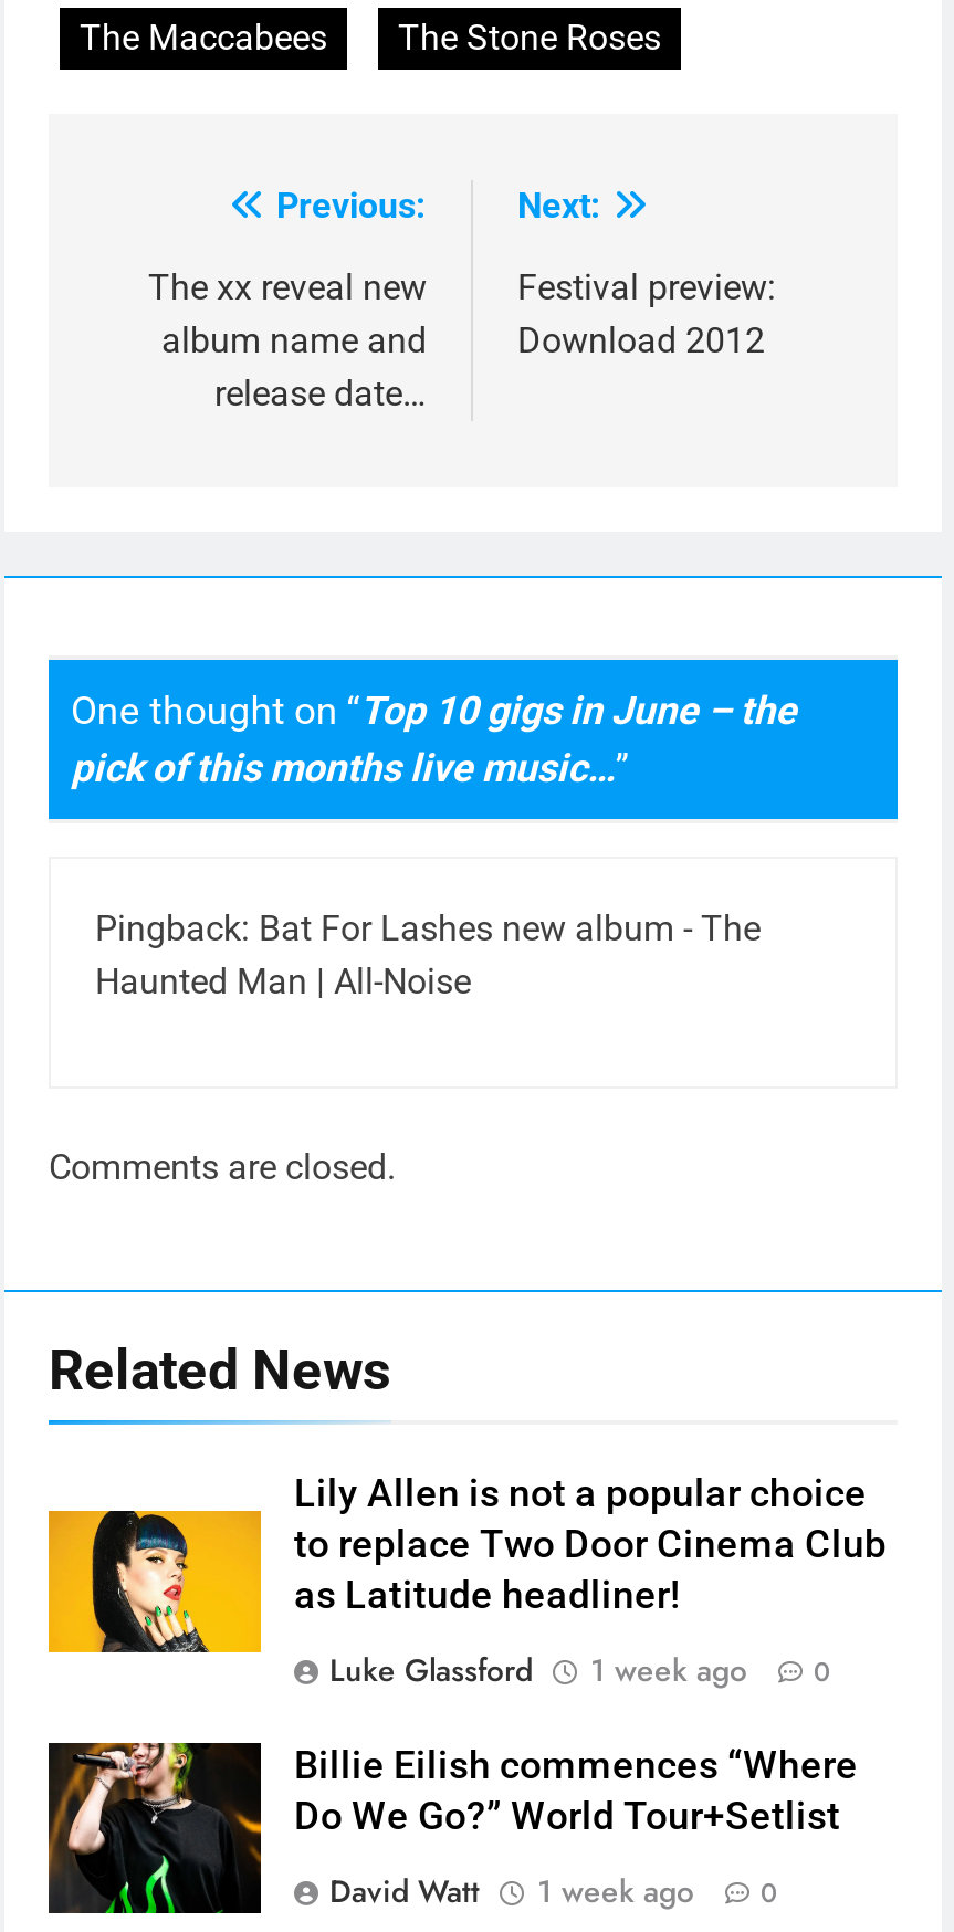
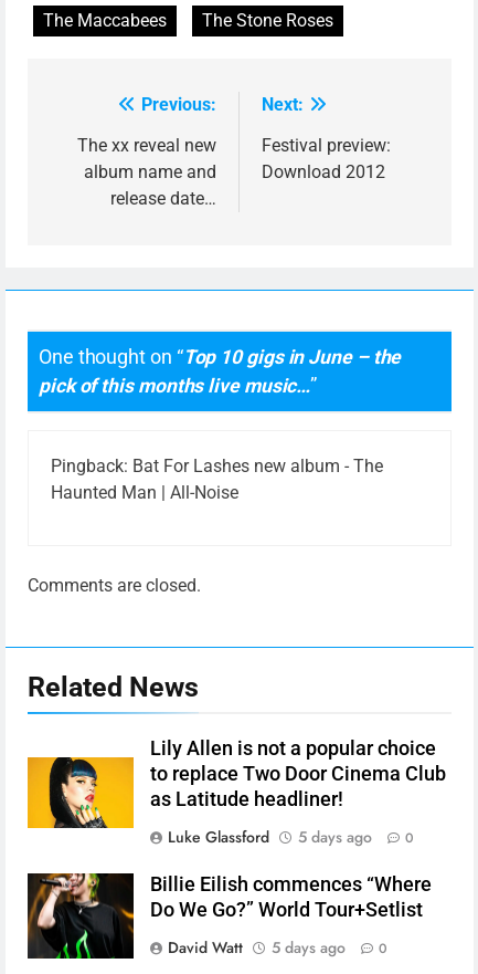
- Luke Glassford 1 week ago 0
+ Luke Glassford 5 days ago 0

- David Watt 1 week ago 0
+ David Watt 5 days ago 0
